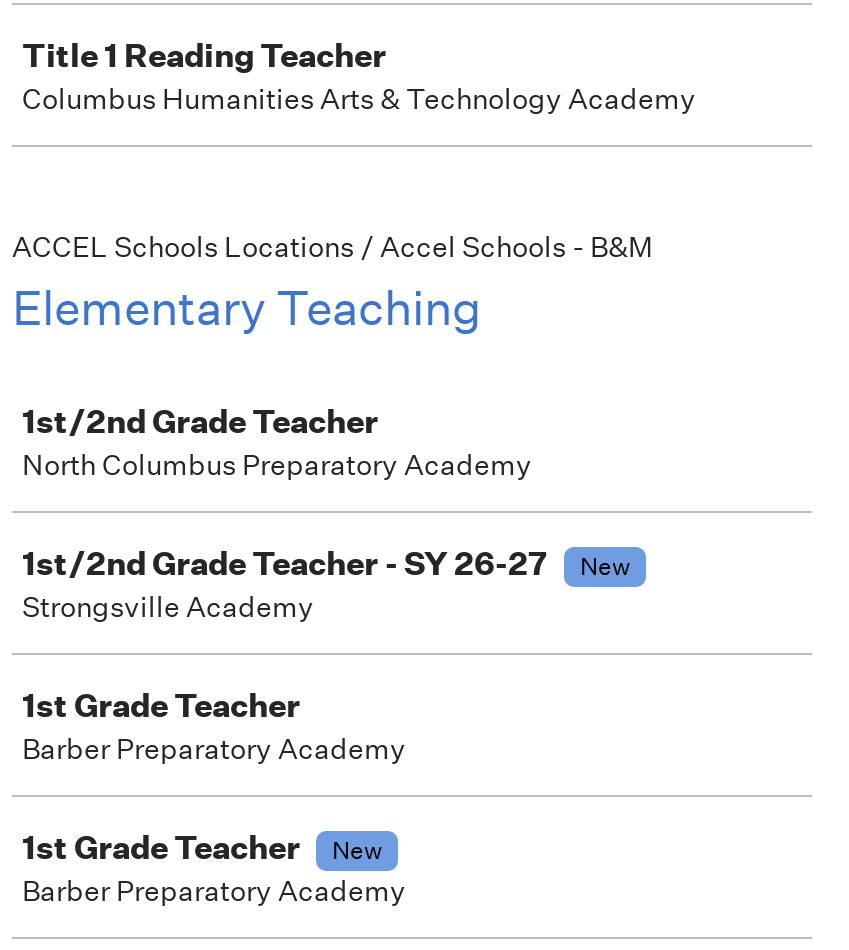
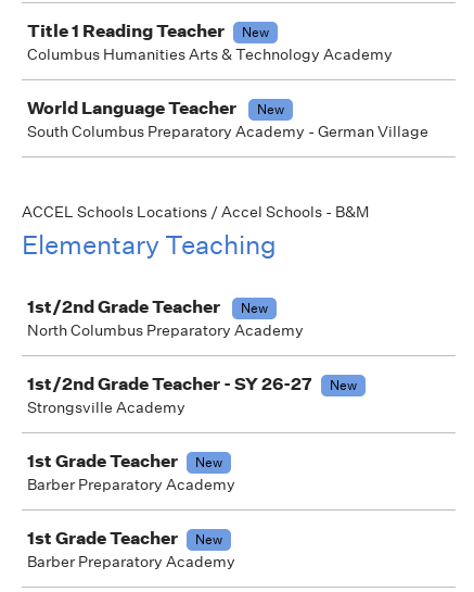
+ New

+ World Language Teacher
+ New
+ South Columbus Preparatory Academy - German Village

+ New

+ New
